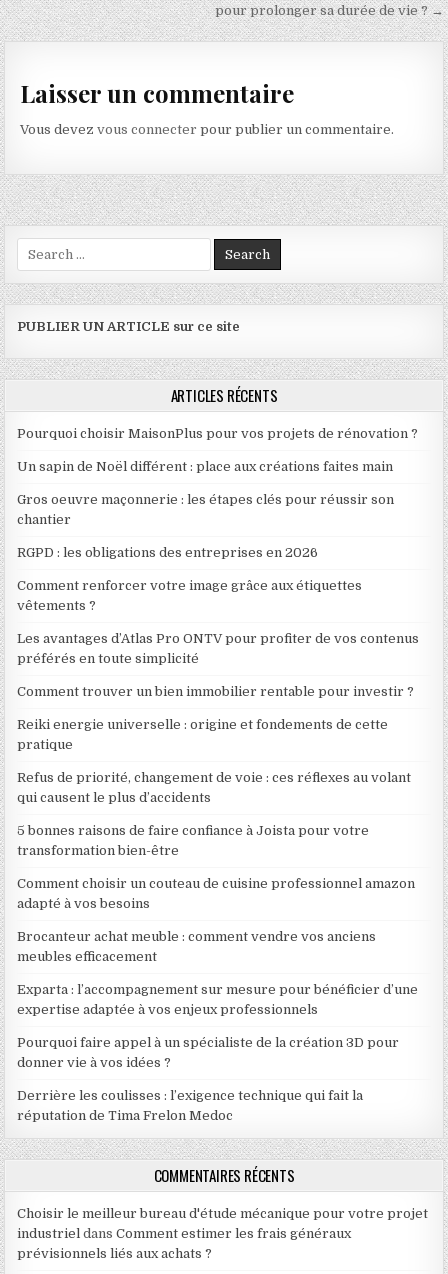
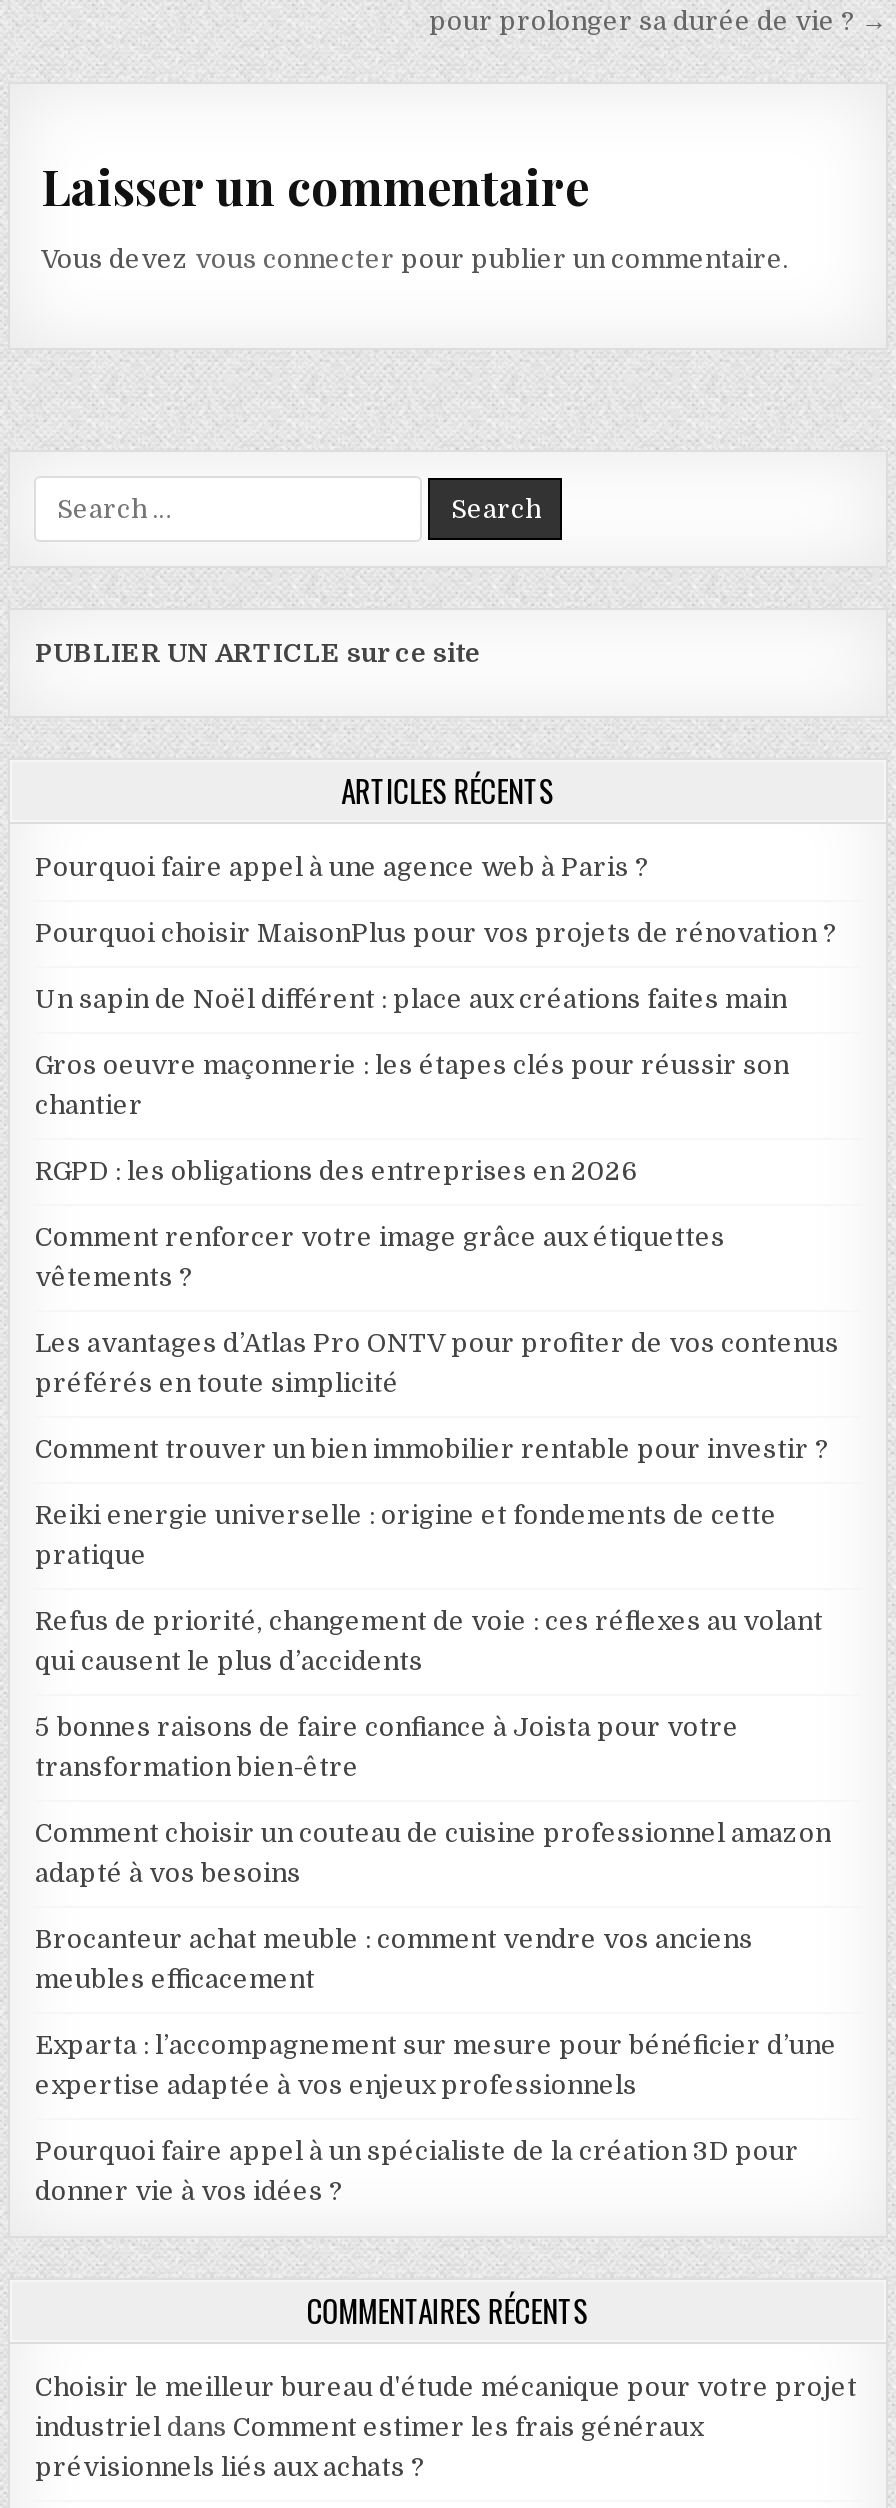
+ Pourquoi faire appel à une agence web à Paris ?

moved down: Pourquoi choisir MaisonPlus pour vos projets de rénovation ? | Un sapin de Noël différent : place aux créations faites main | Gros oeuvre maçonnerie : les étapes clés pour réussir son | ... | Pourquoi faire appel à un spécialiste de la création 3D pour | donner vie à vos idées ?

- Derrière les coulisses : l’exigence technique qui fait la
- réputation de Tima Frelon Medoc
